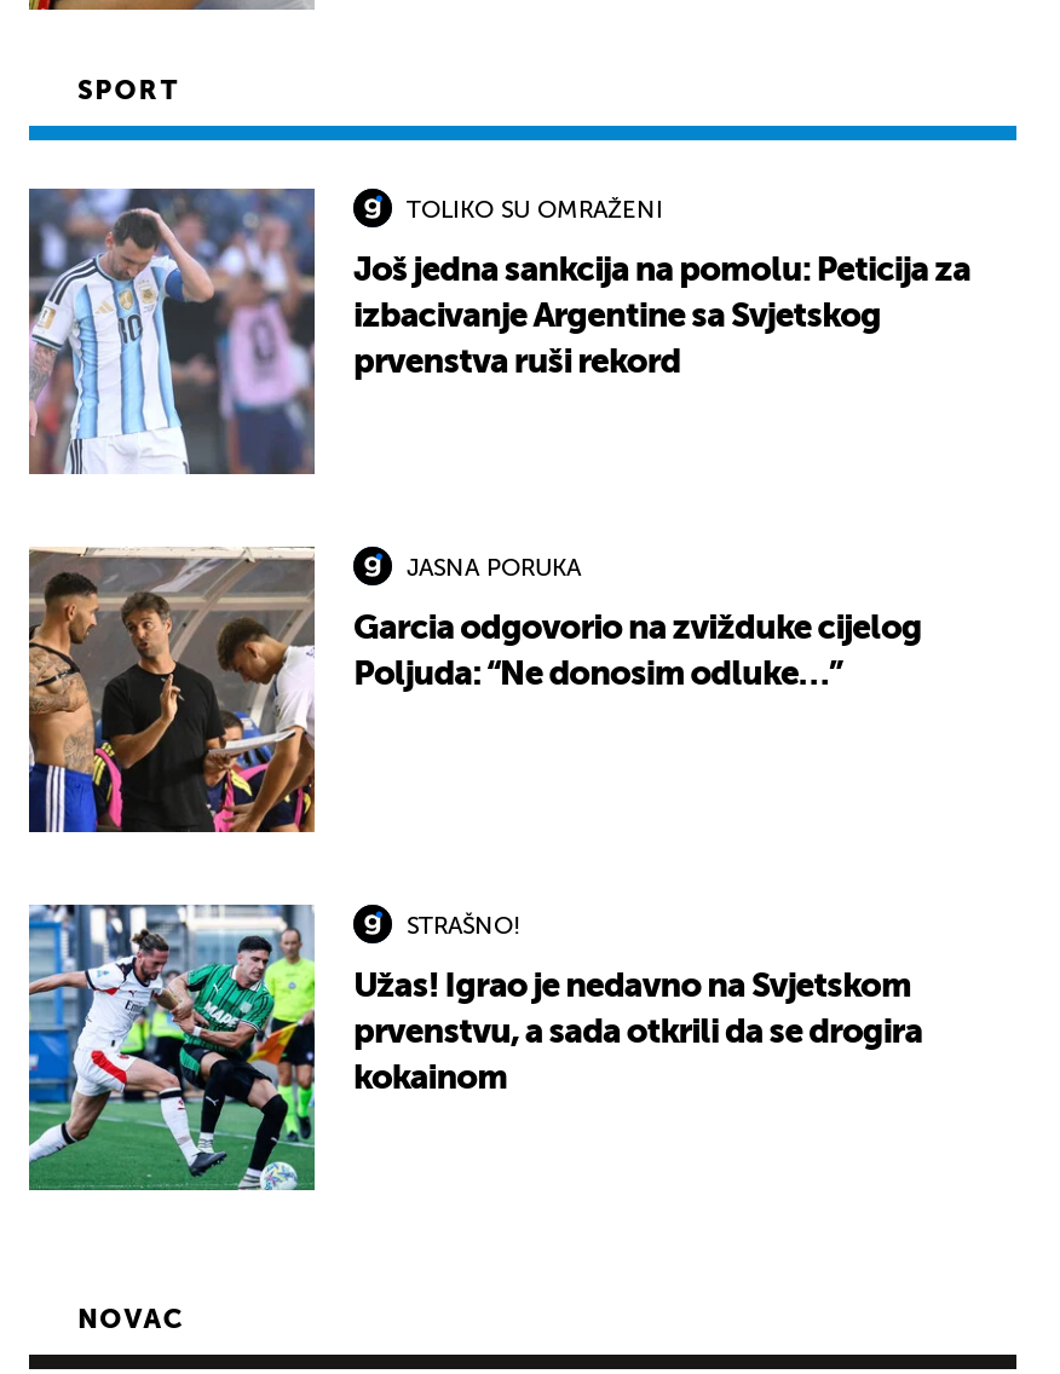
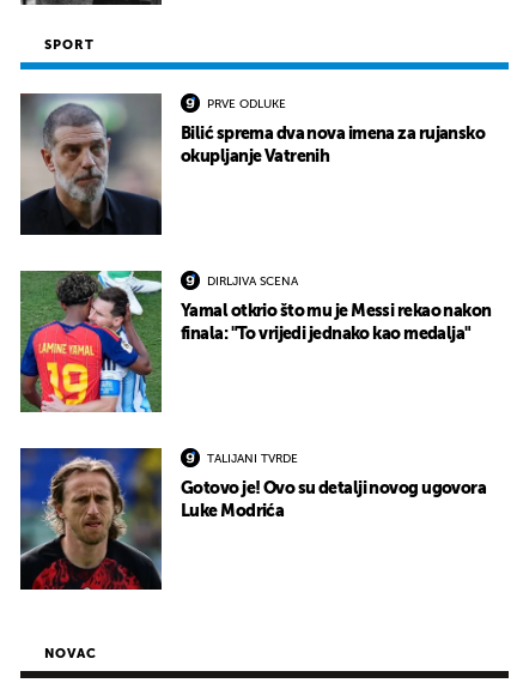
- [image]
- Još jedna sankcija na pomolu: Peticija za
- izbacivanje Argentine sa Svjetskog
- prvenstva ruši rekord
+ [image]
+ Bilić sprema dva nova imena za rujansko
+ okupljanje Vatrenih

- TOLIKO SU OMRAŽENI
+ PRVE ODLUKE

- [image]
- Garcia odgovorio na zvižduke cijelog
- Poljuda: “Ne donosim odluke…”
+ [image]
+ Yamal otkrio što mu je Messi rekao nakon
+ finala: "To vrijedi jednako kao medalja"

- JASNA PORUKA
+ DIRLJIVA SCENA

- [image]
- Užas! Igrao je nedavno na Svjetskom
- prvenstvu, a sada otkrili da se drogira
- kokainom
+ [image]
+ Gotovo je! Ovo su detalji novog ugovora
+ Luke Modrića

- STRAŠNO!
+ TALIJANI TVRDE
